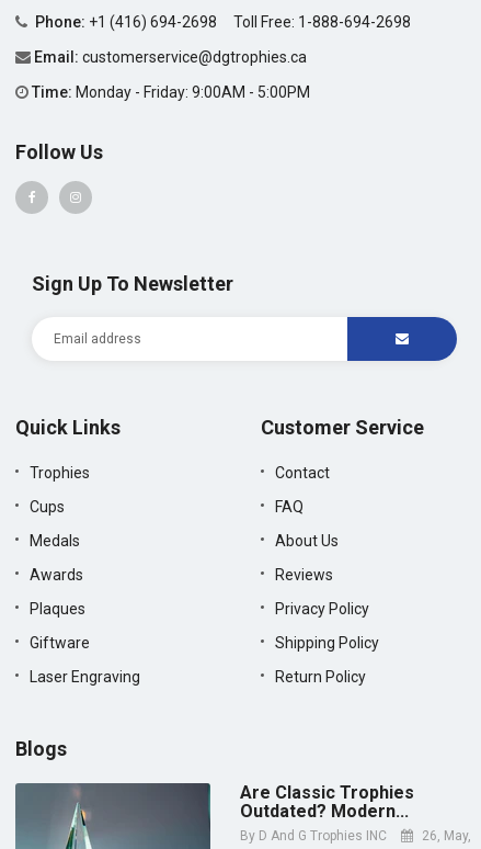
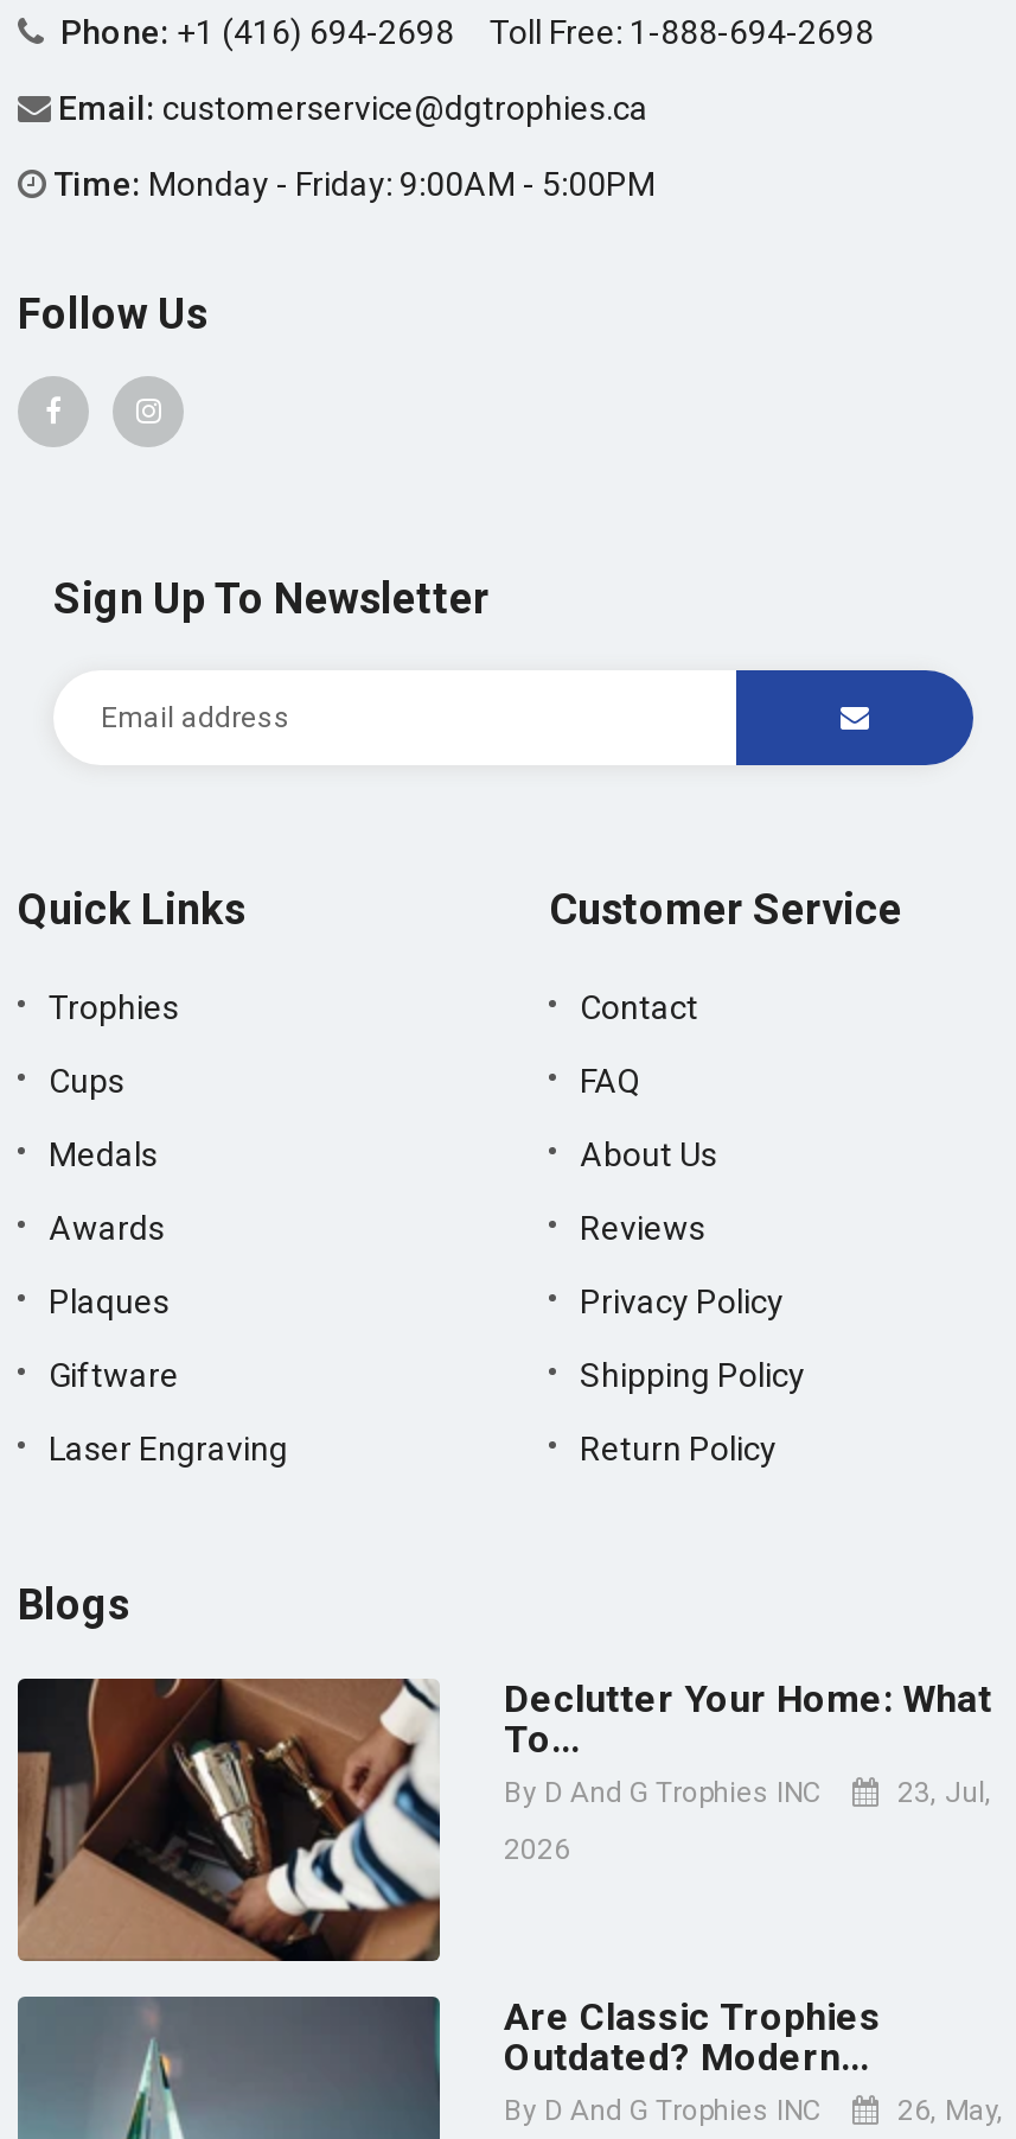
+ [image]
+ Declutter Your Home: What
+ To...
+ By D And G Trophies INC
+ 23, Jul,
+ 2026
